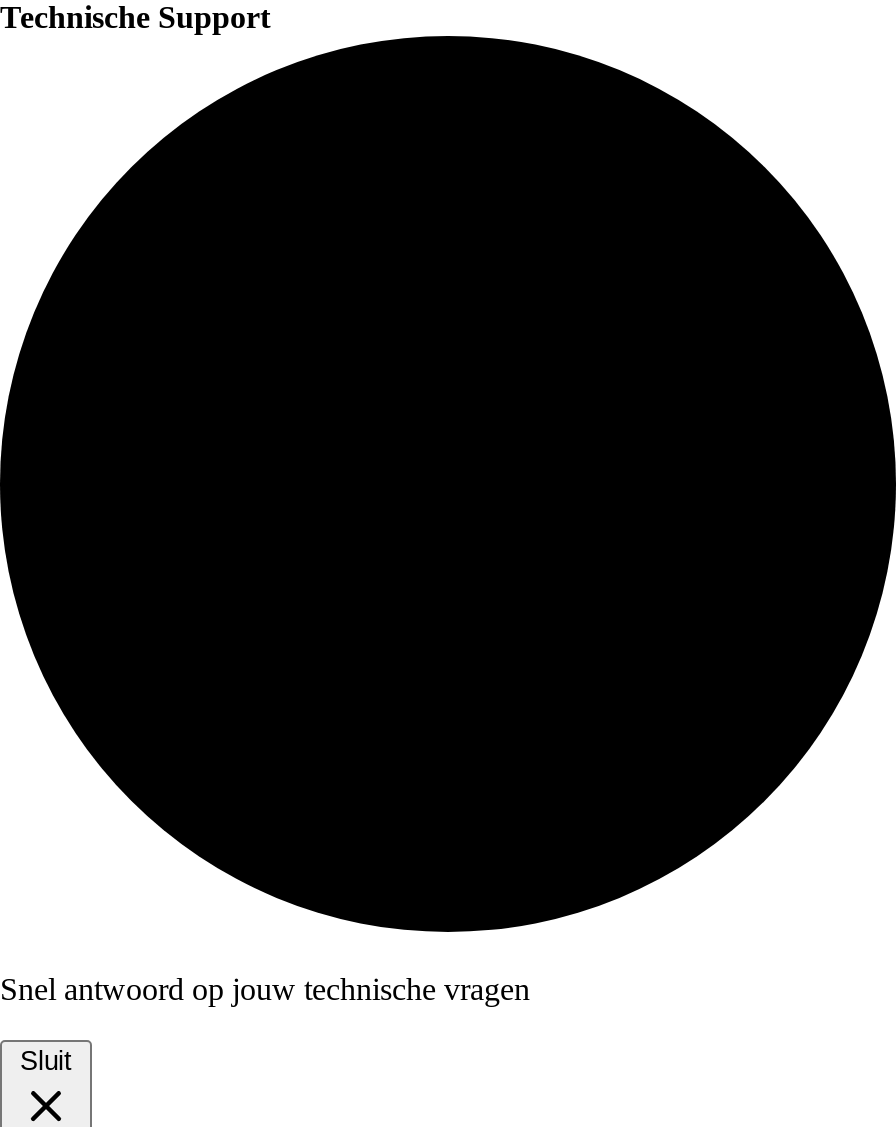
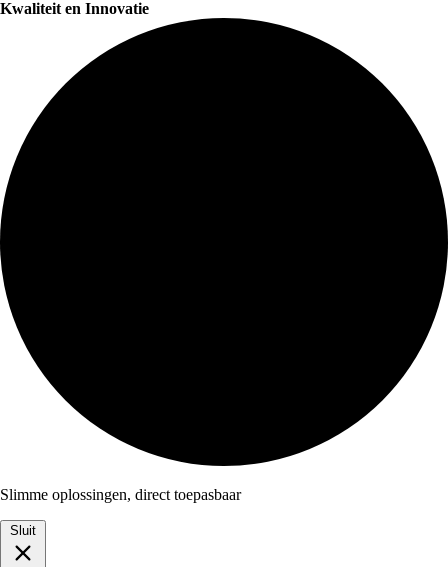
- Technische Support
+ Kwaliteit en Innovatie

- Snel antwoord op jouw technische vragen
+ Slimme oplossingen, direct toepasbaar
